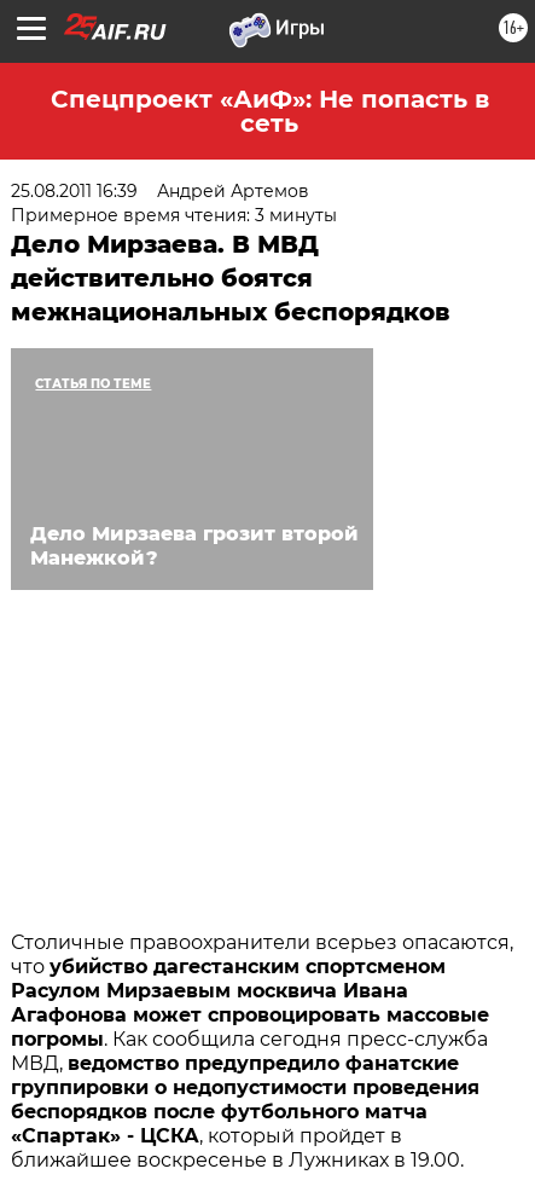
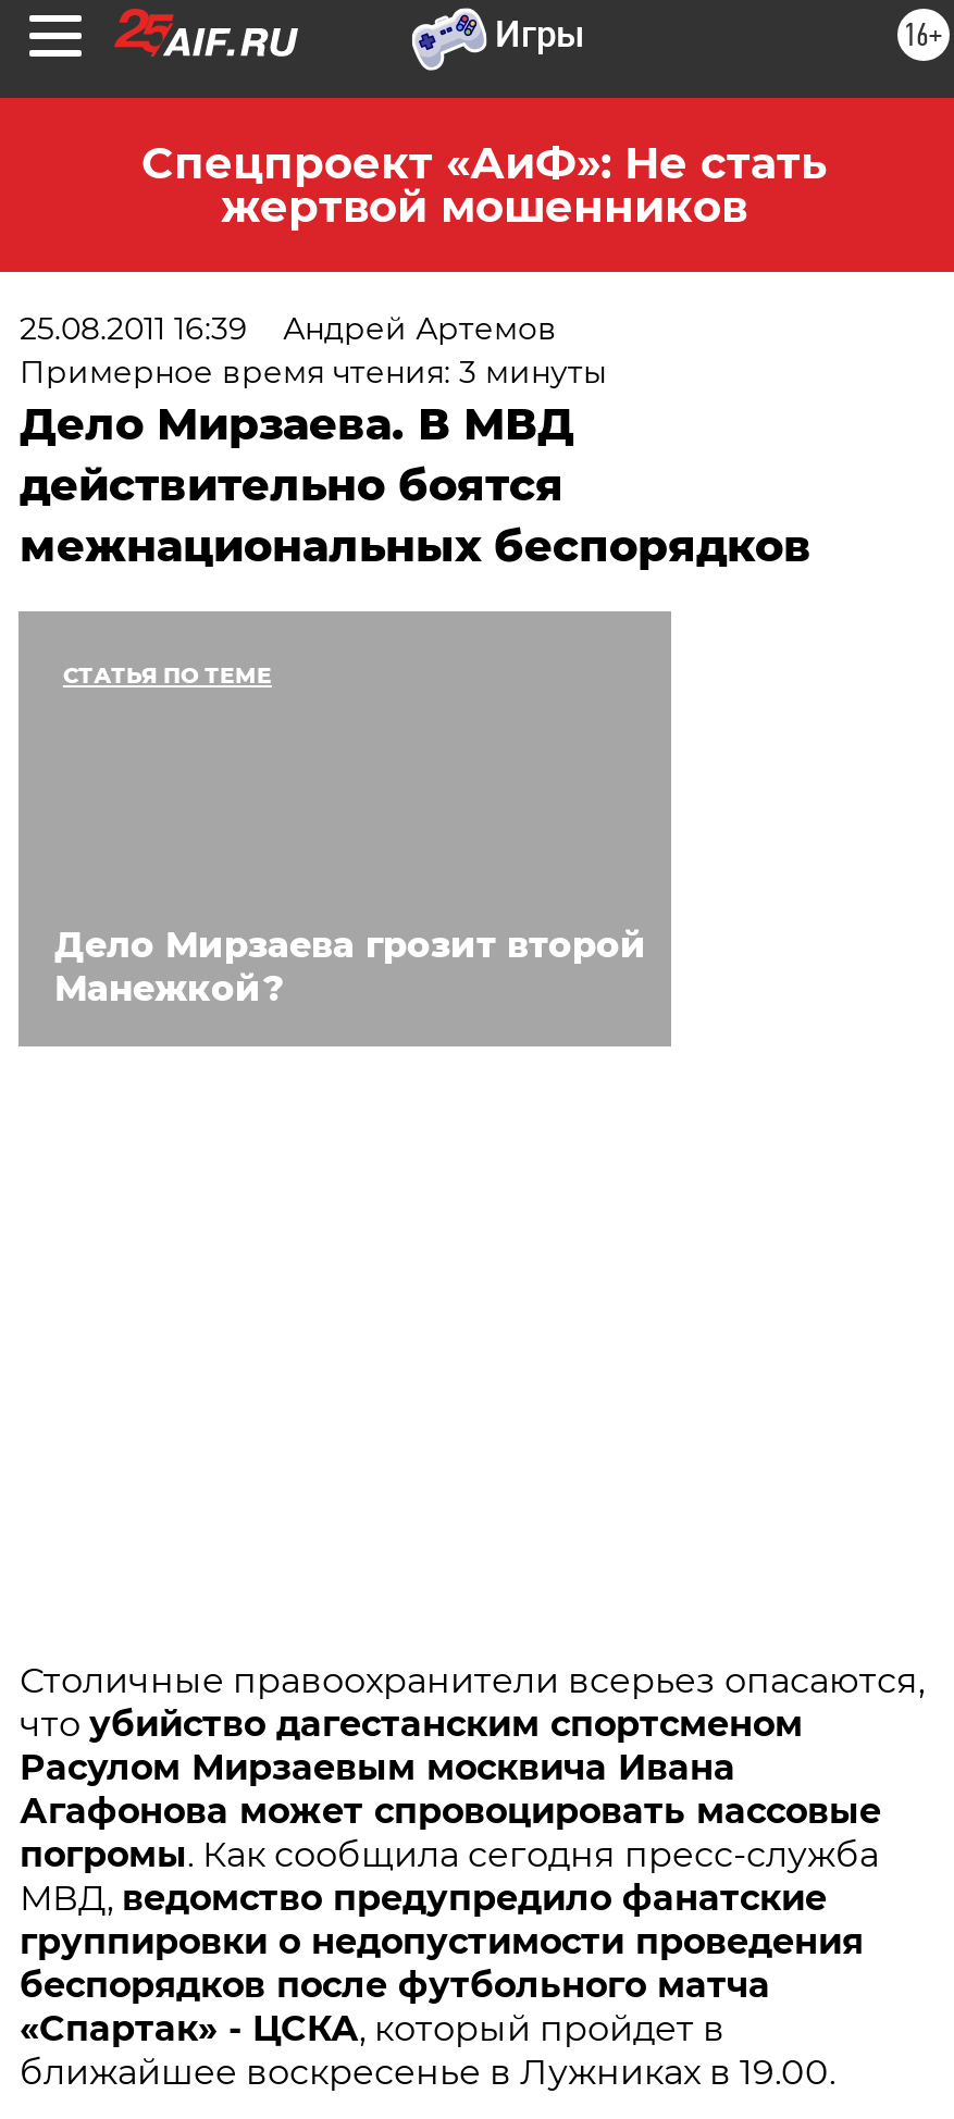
- Спецпроект «АиФ»: Не попасть в
- сеть
+ Спецпроект «АиФ»: Не стать
+ жертвой мошенников
